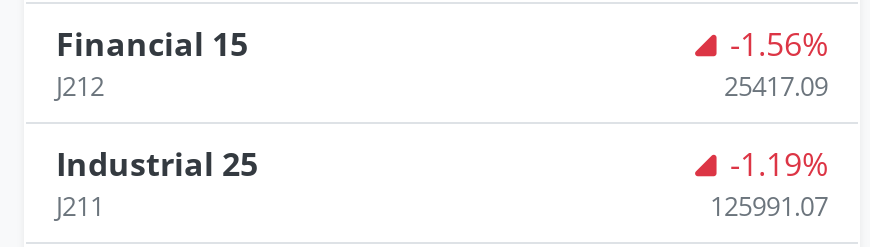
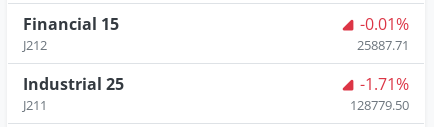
- -1.56%
+ -0.01%

- 25417.09
+ 25887.71

- -1.19%
+ -1.71%

- 125991.07
+ 128779.50
